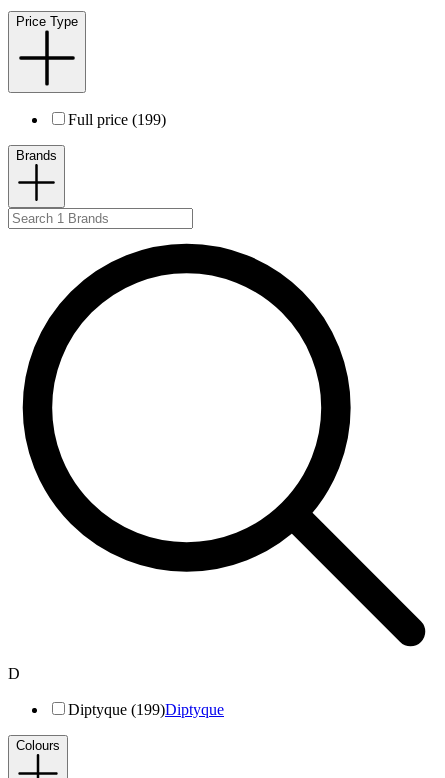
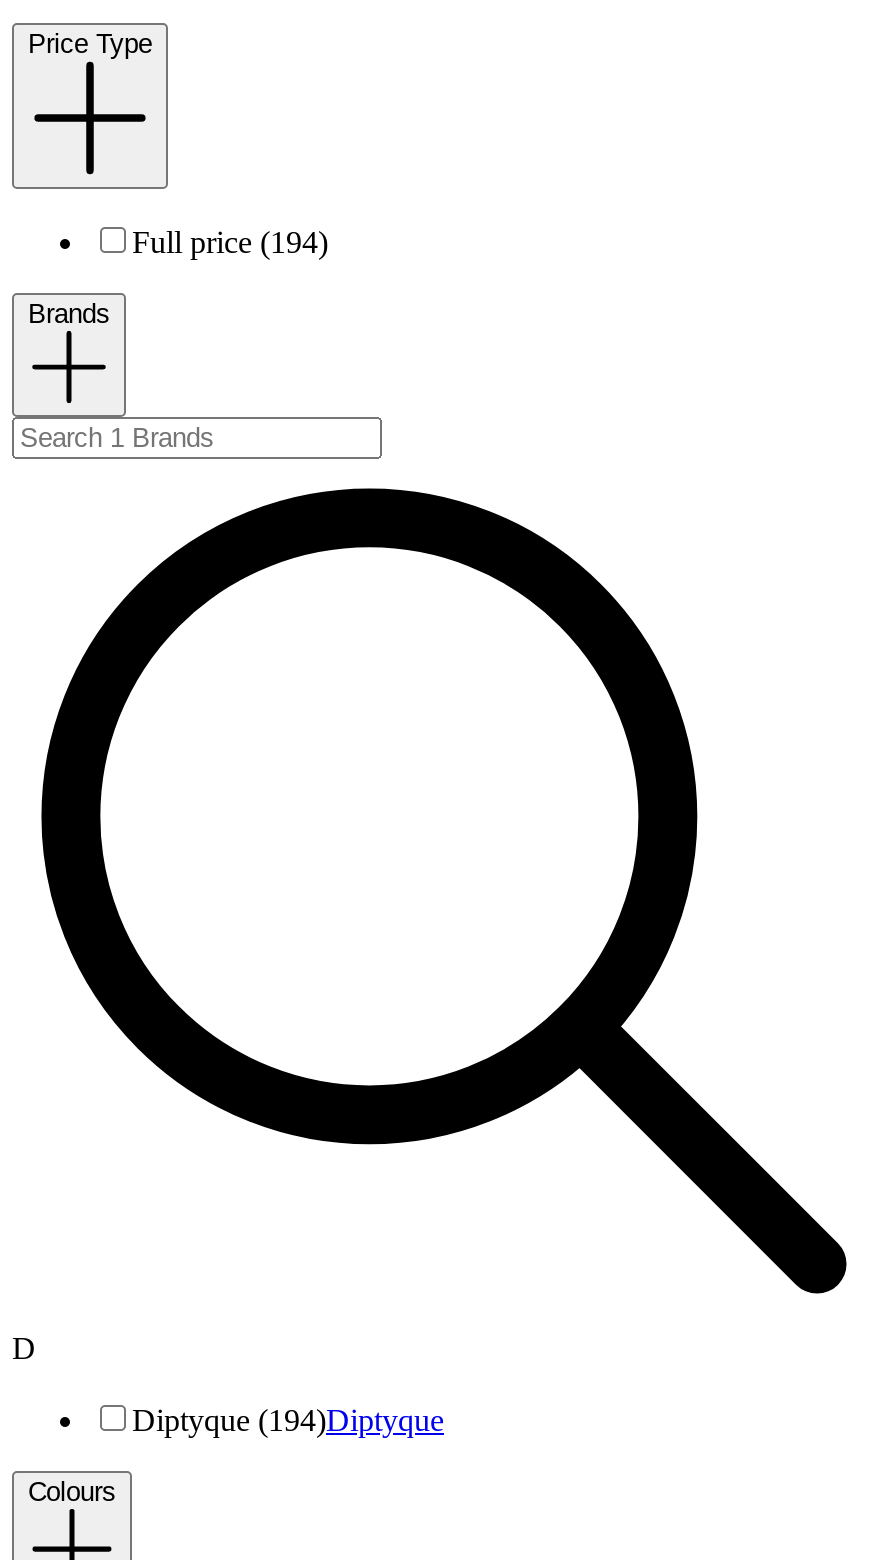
- Full price (199)
+ Full price (194)

- Diptyque (199)Diptyque
+ Diptyque (194)Diptyque
